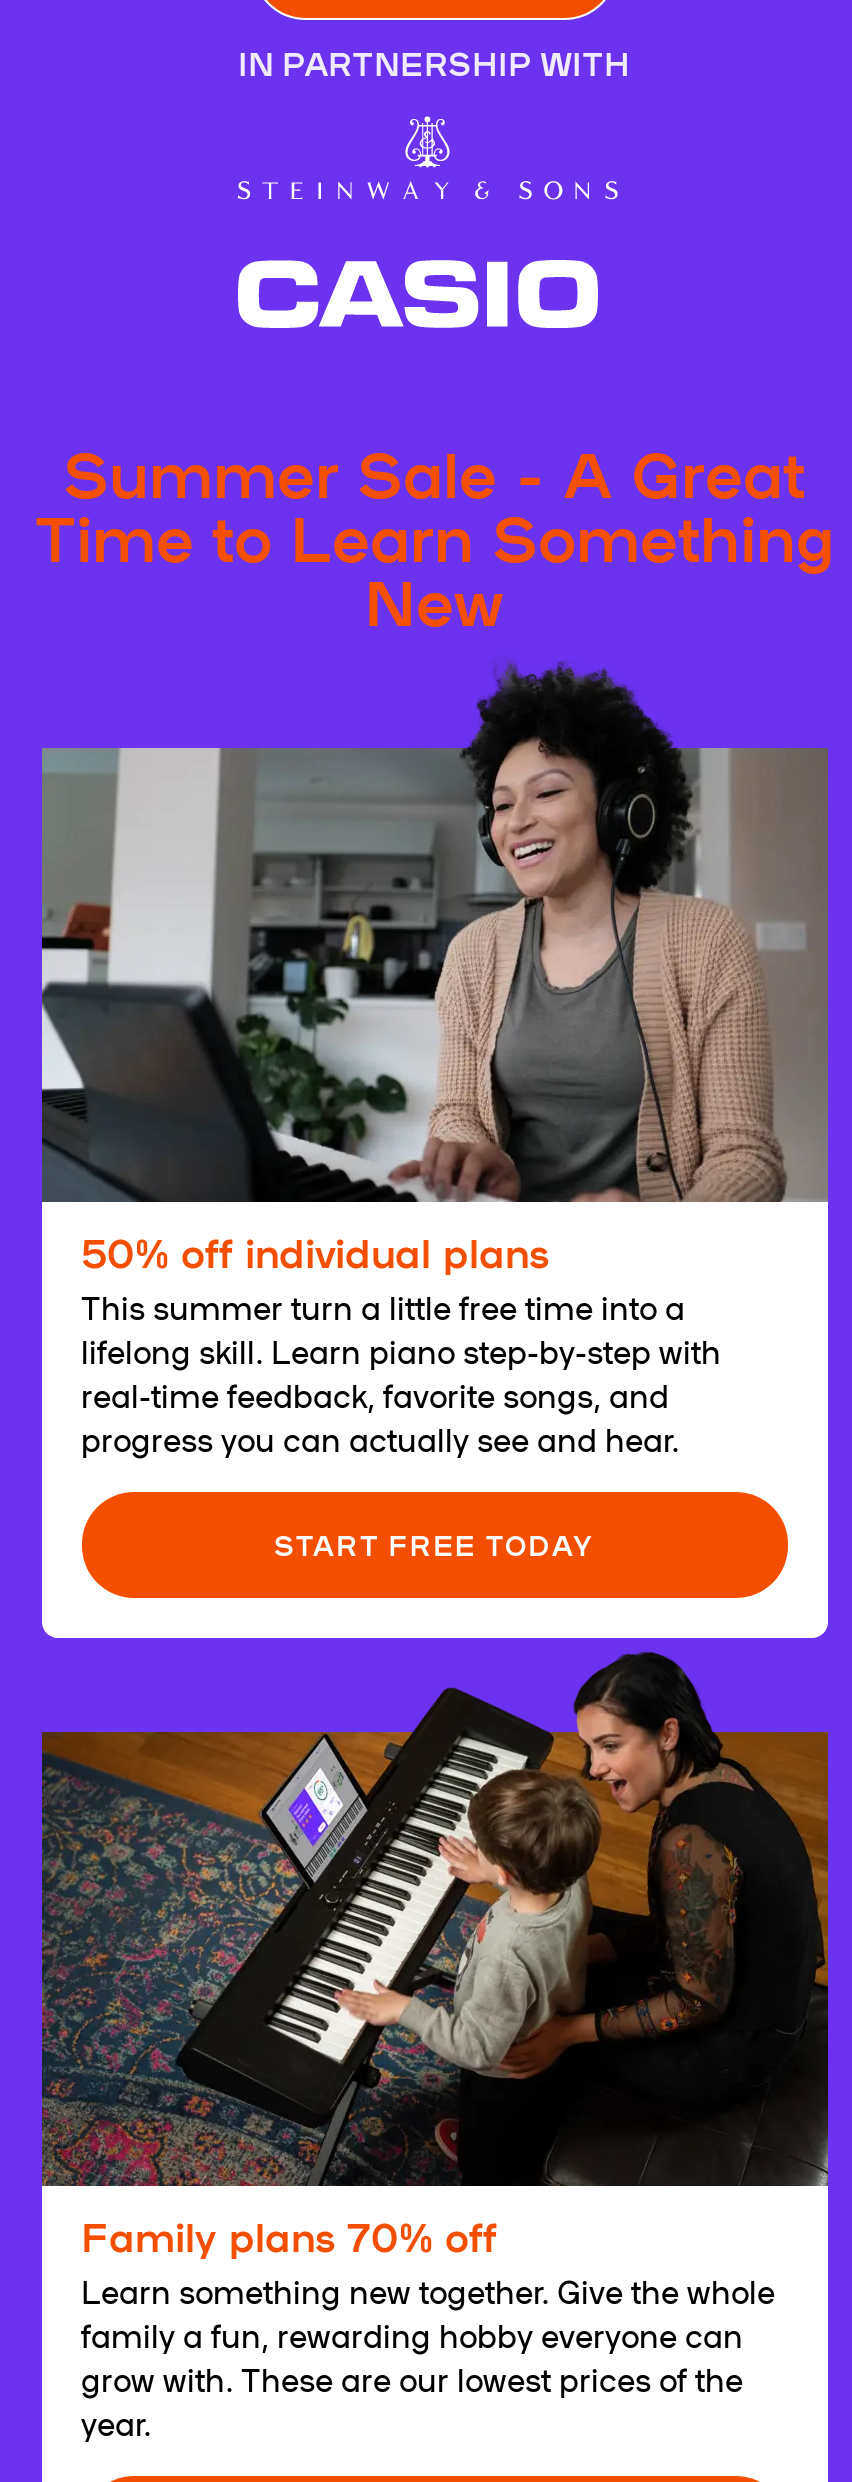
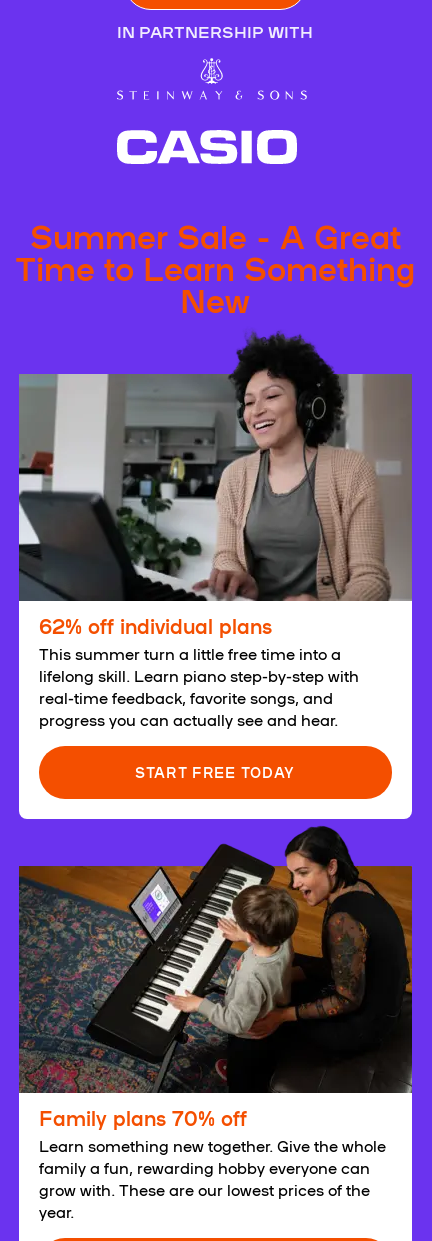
- 50% off individual plans
+ 62% off individual plans
